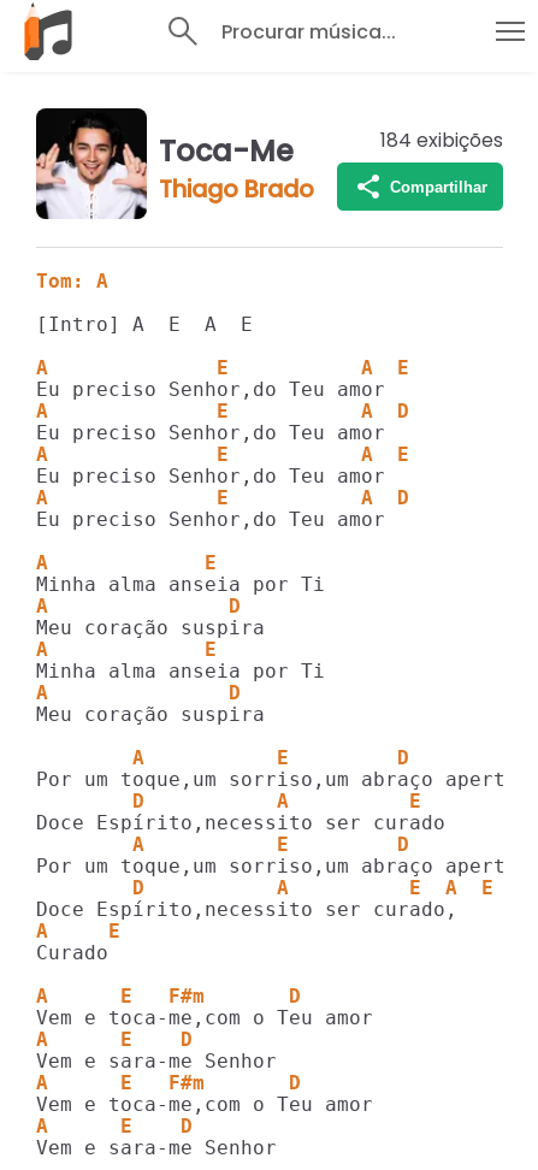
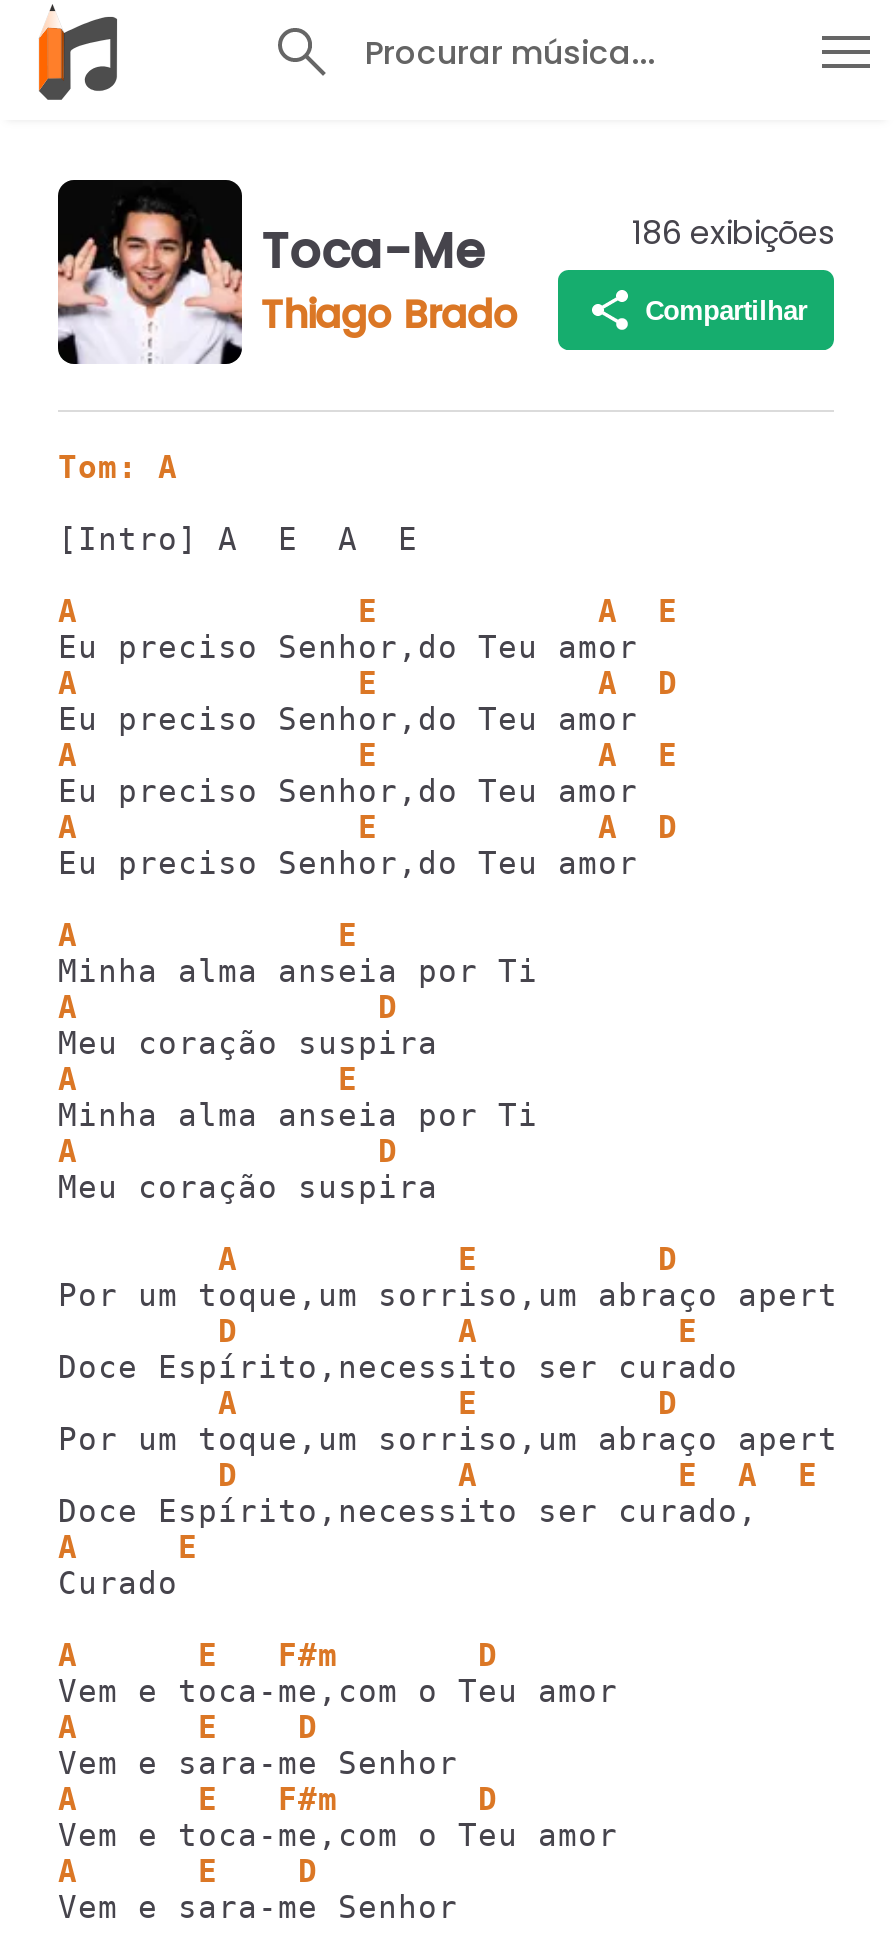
- 184 exibições
+ 186 exibições
